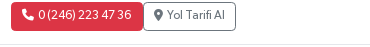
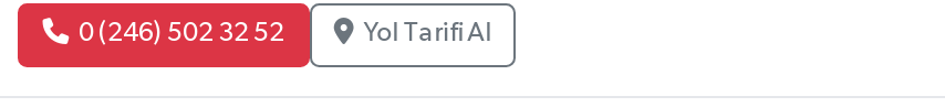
- 0 (246) 223 47 36
+ 0 (246) 502 32 52
